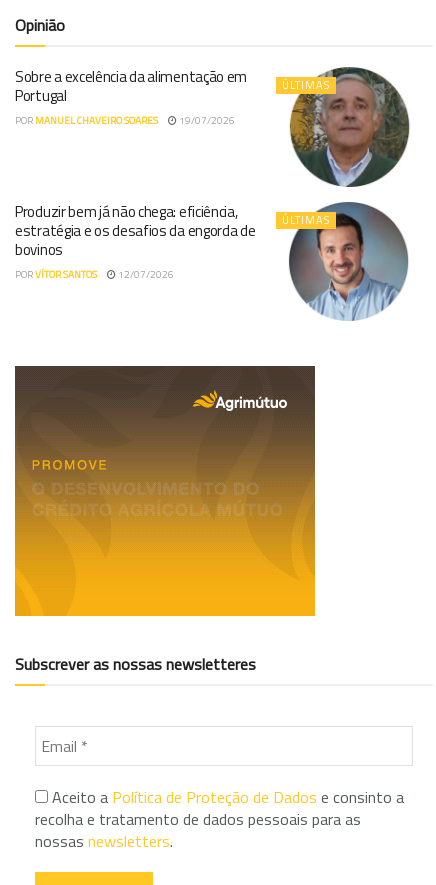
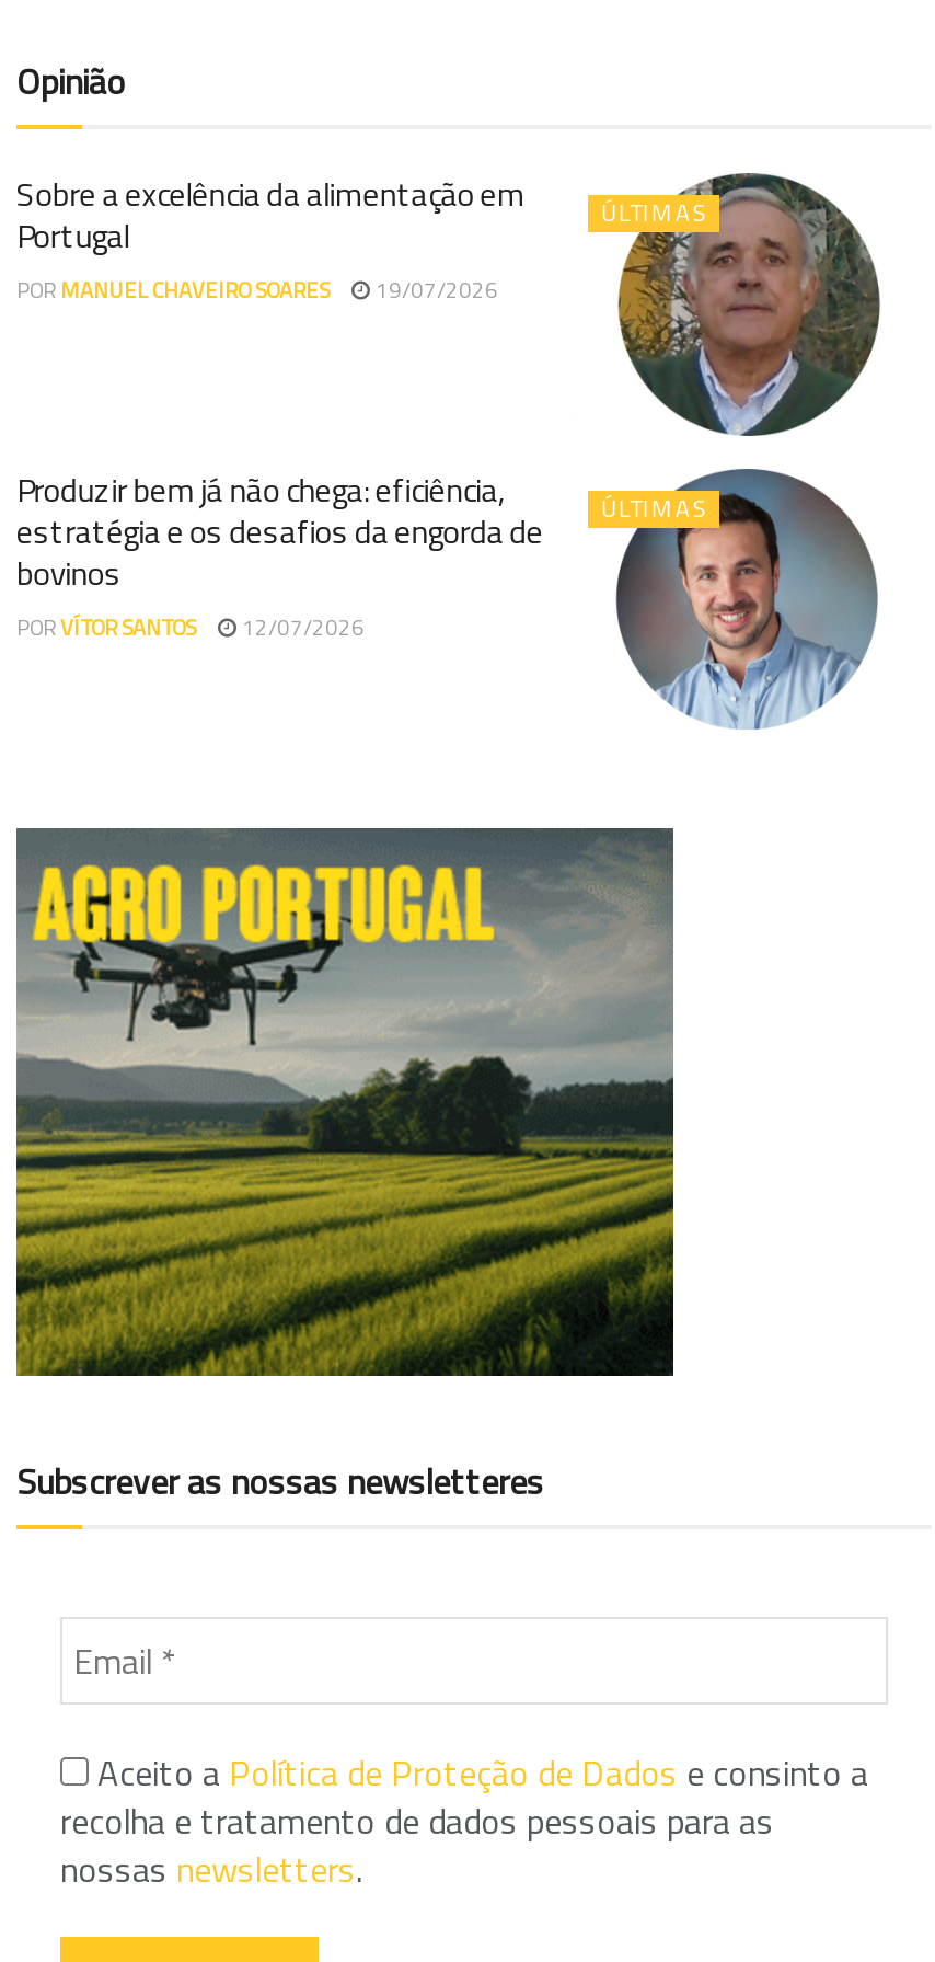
- [image]
+ [image]
